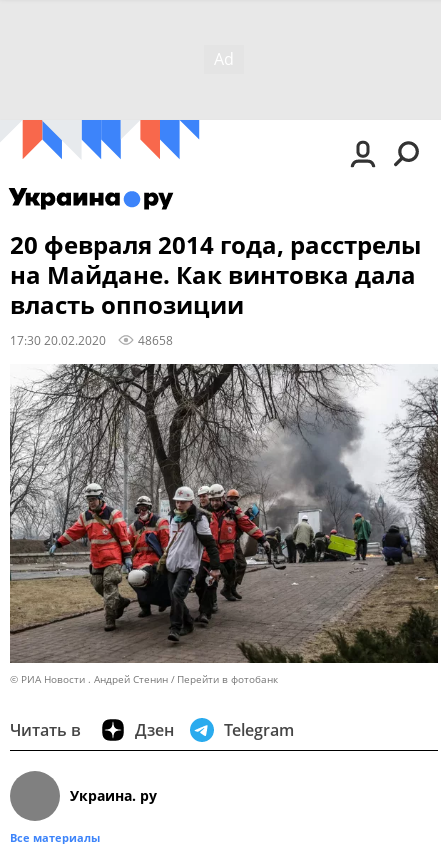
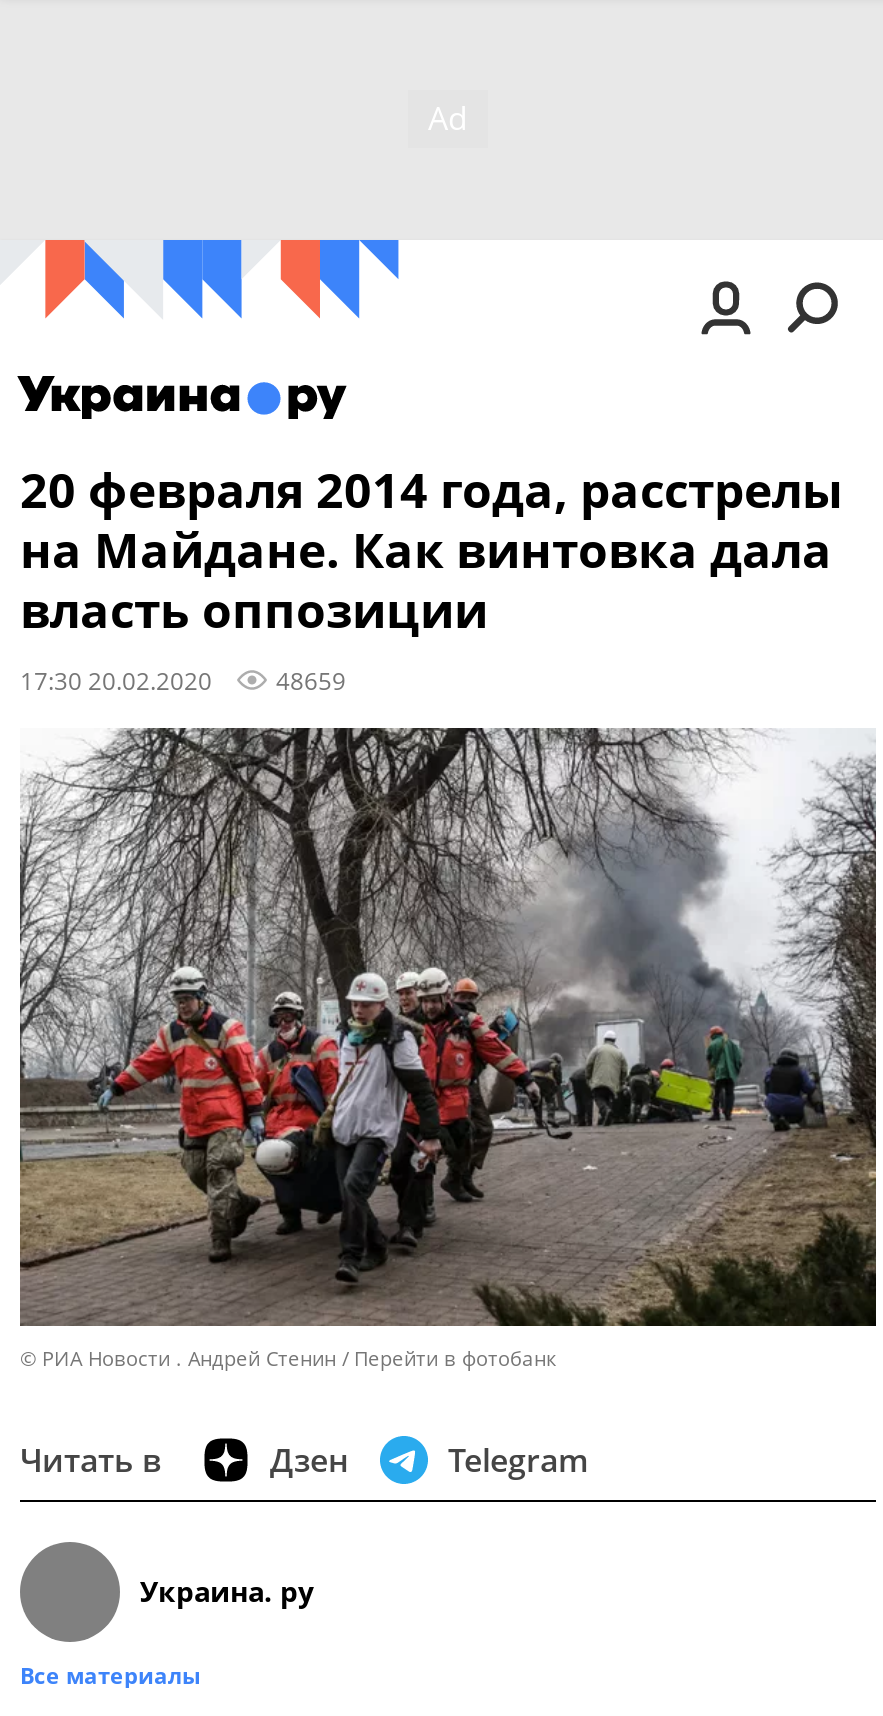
- 17:30 20.02.2020 48658
+ 17:30 20.02.2020 48659
